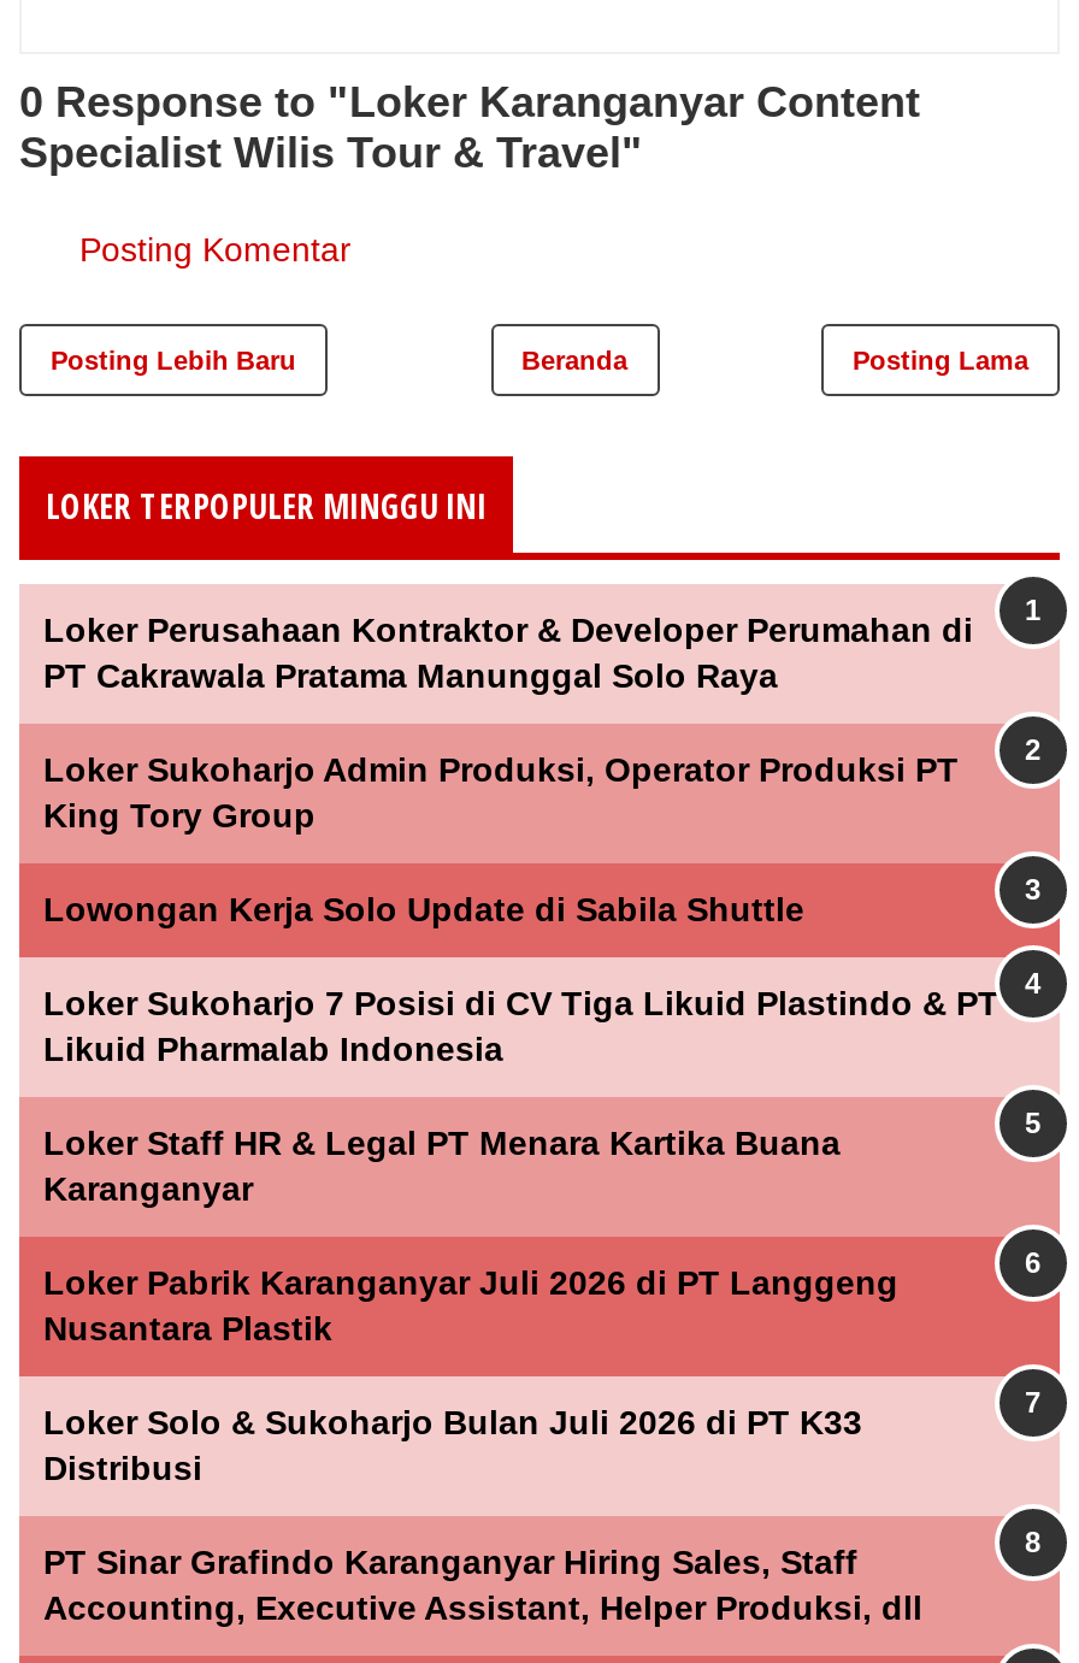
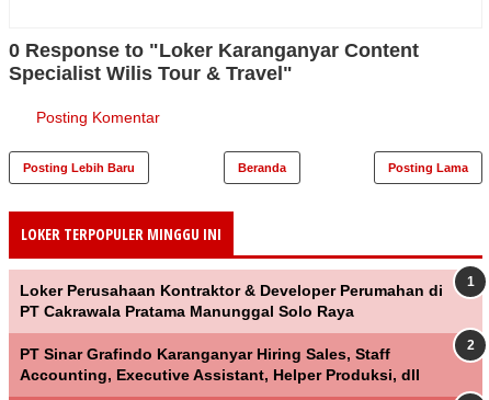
- [image]
- Loker Sukoharjo Admin Produksi, Operator Produksi PT
- King Tory Group
- Lowongan Kerja Solo Update di Sabila Shuttle
- Loker Sukoharjo 7 Posisi di CV Tiga Likuid Plastindo & PT
- Likuid Pharmalab Indonesia
- Loker Staff HR & Legal PT Menara Kartika Buana
- Karanganyar
- Loker Pabrik Karanganyar Juli 2026 di PT Langgeng
- Nusantara Plastik
- Loker Solo & Sukoharjo Bulan Juli 2026 di PT K33
- Distribusi
